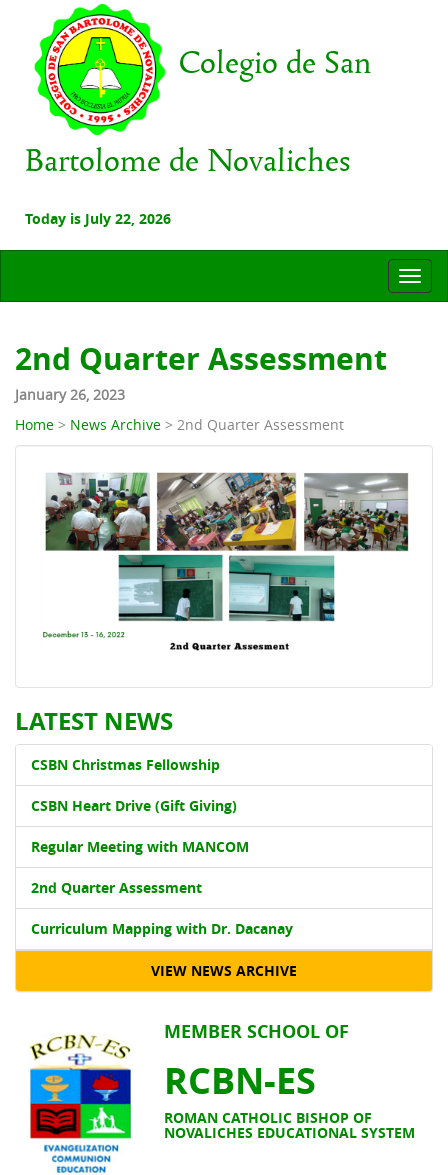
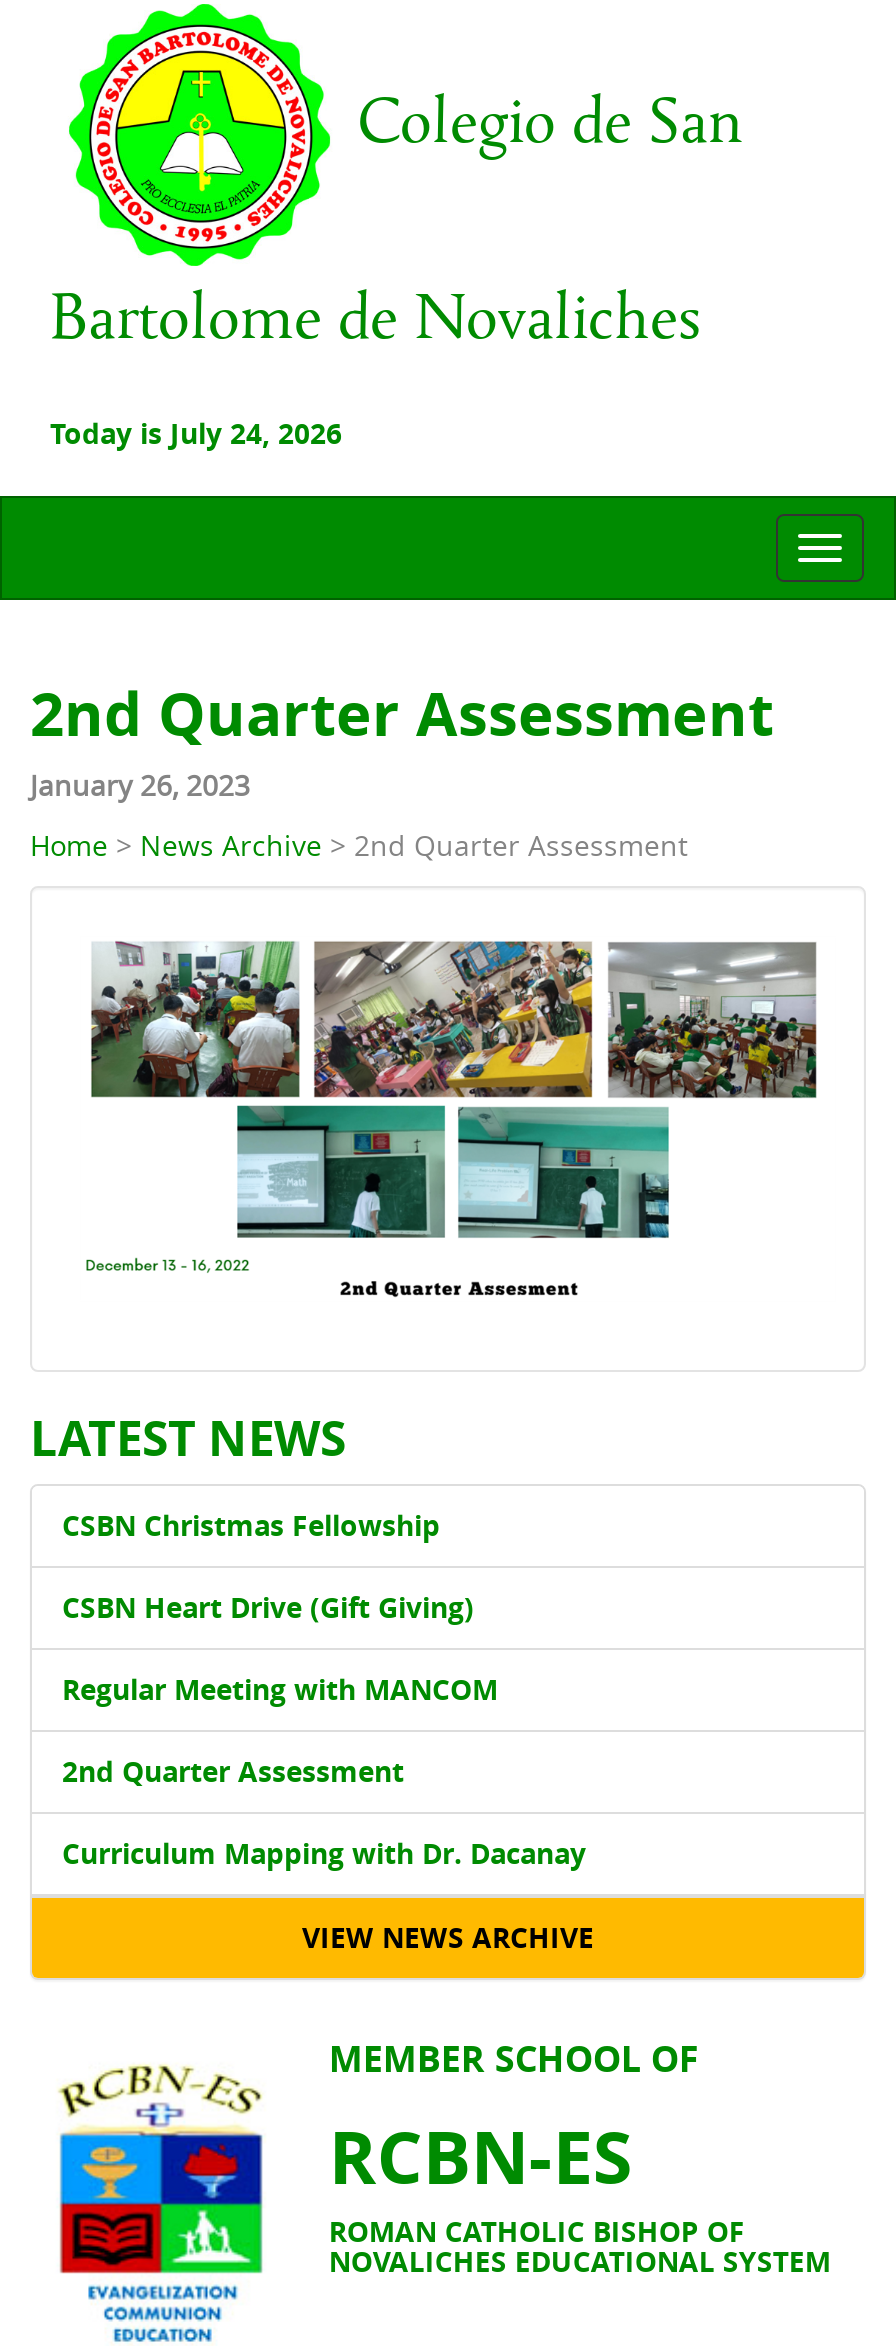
- Today is July 22, 2026
+ Today is July 24, 2026
